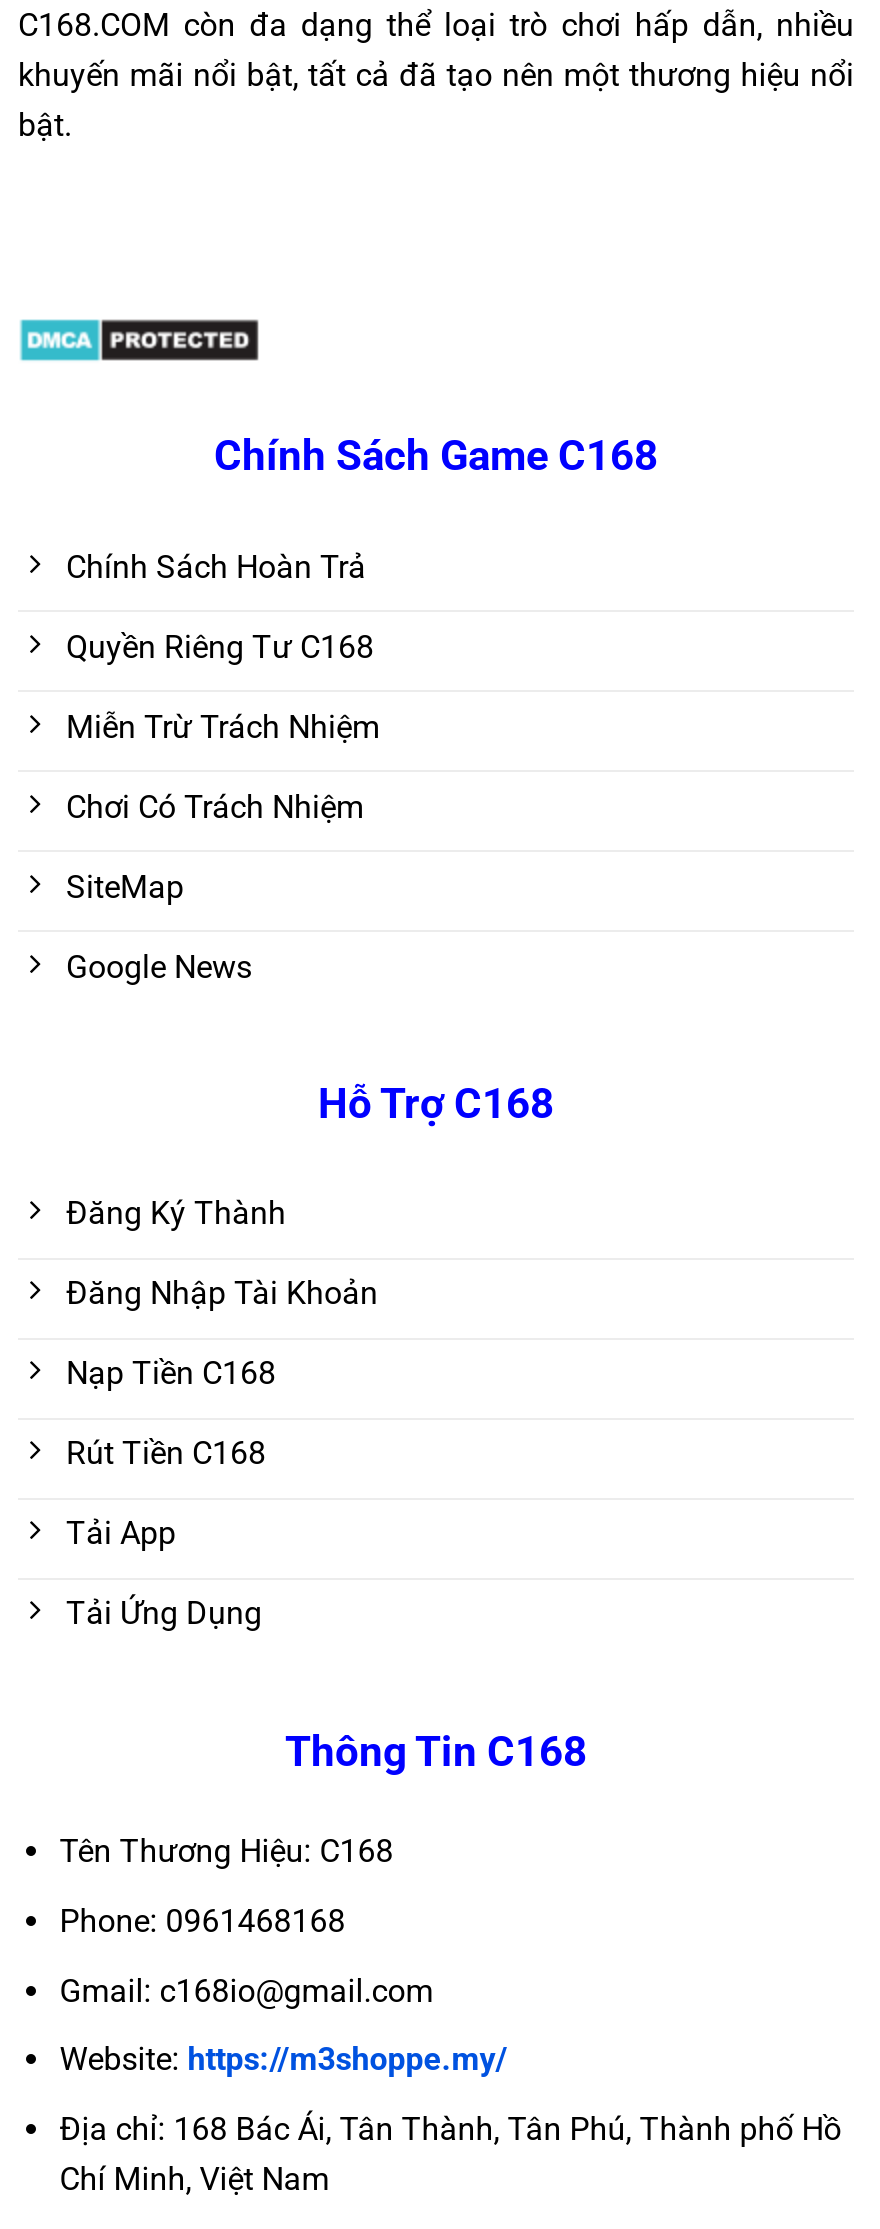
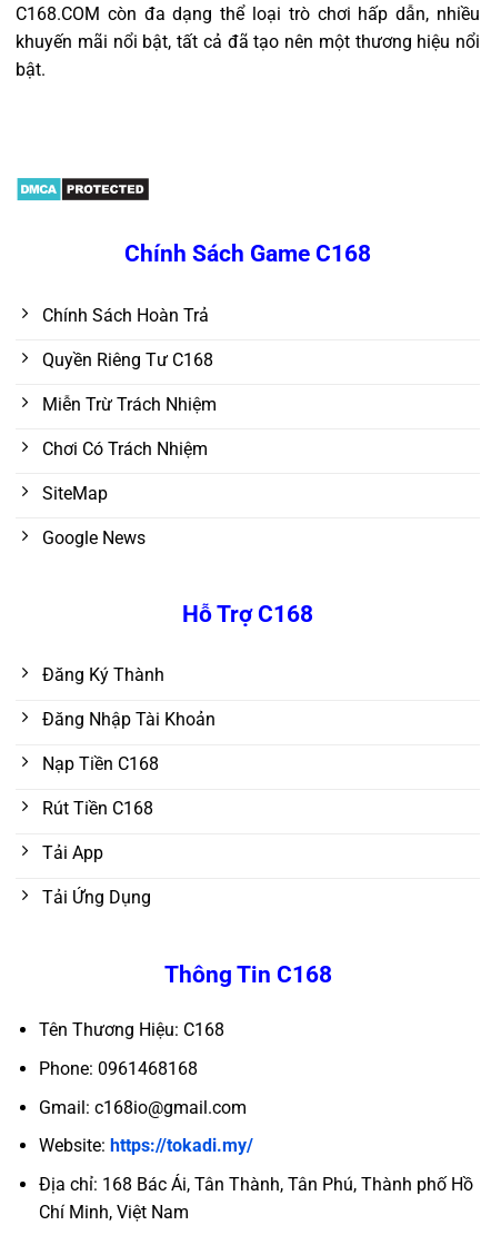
- Website: https://m3shoppe.my/
+ Website: https://tokadi.my/
